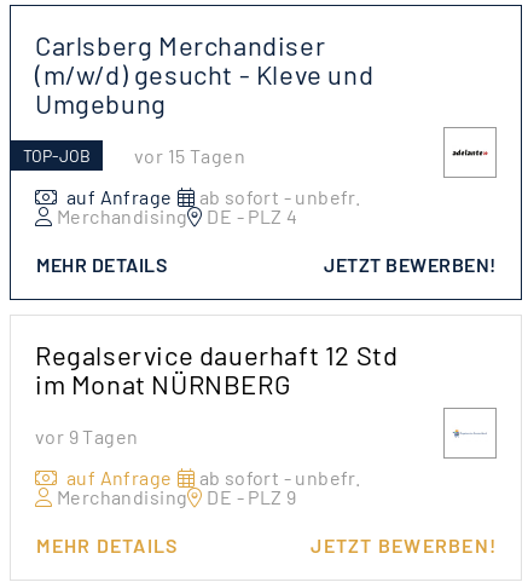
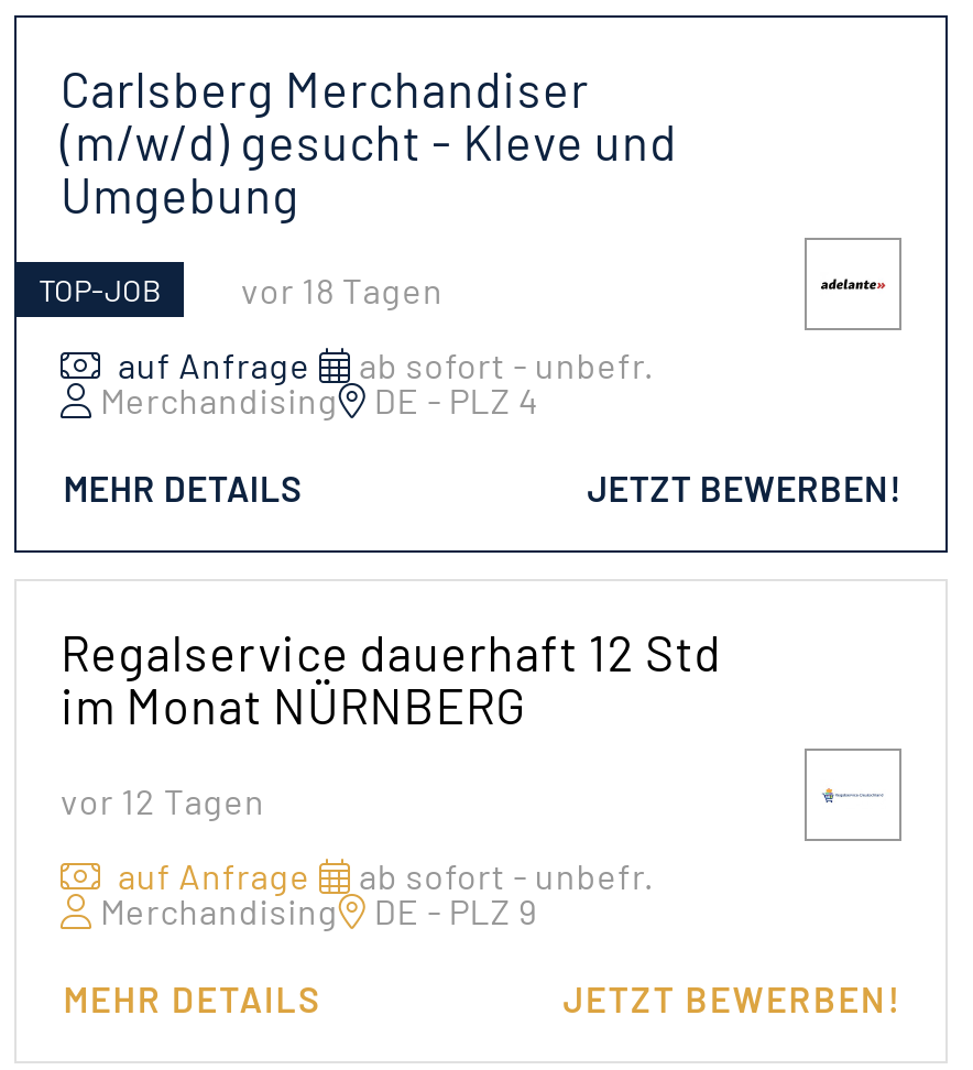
- vor 15 Tagen
+ vor 18 Tagen

- vor 9 Tagen
+ vor 12 Tagen
